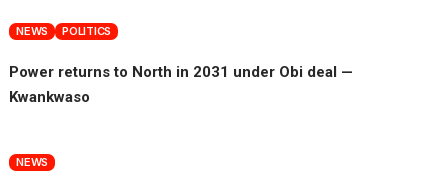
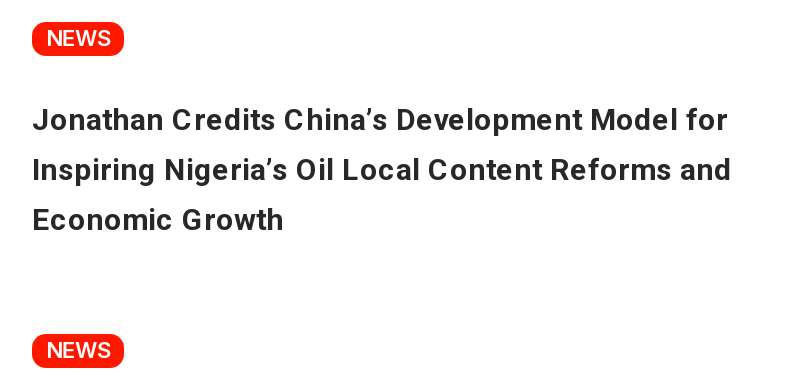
- POLITICS
- Power returns to North in 2031 under Obi deal —
- Kwankwaso
+ Jonathan Credits China’s Development Model for
+ Inspiring Nigeria’s Oil Local Content Reforms and
+ Economic Growth
